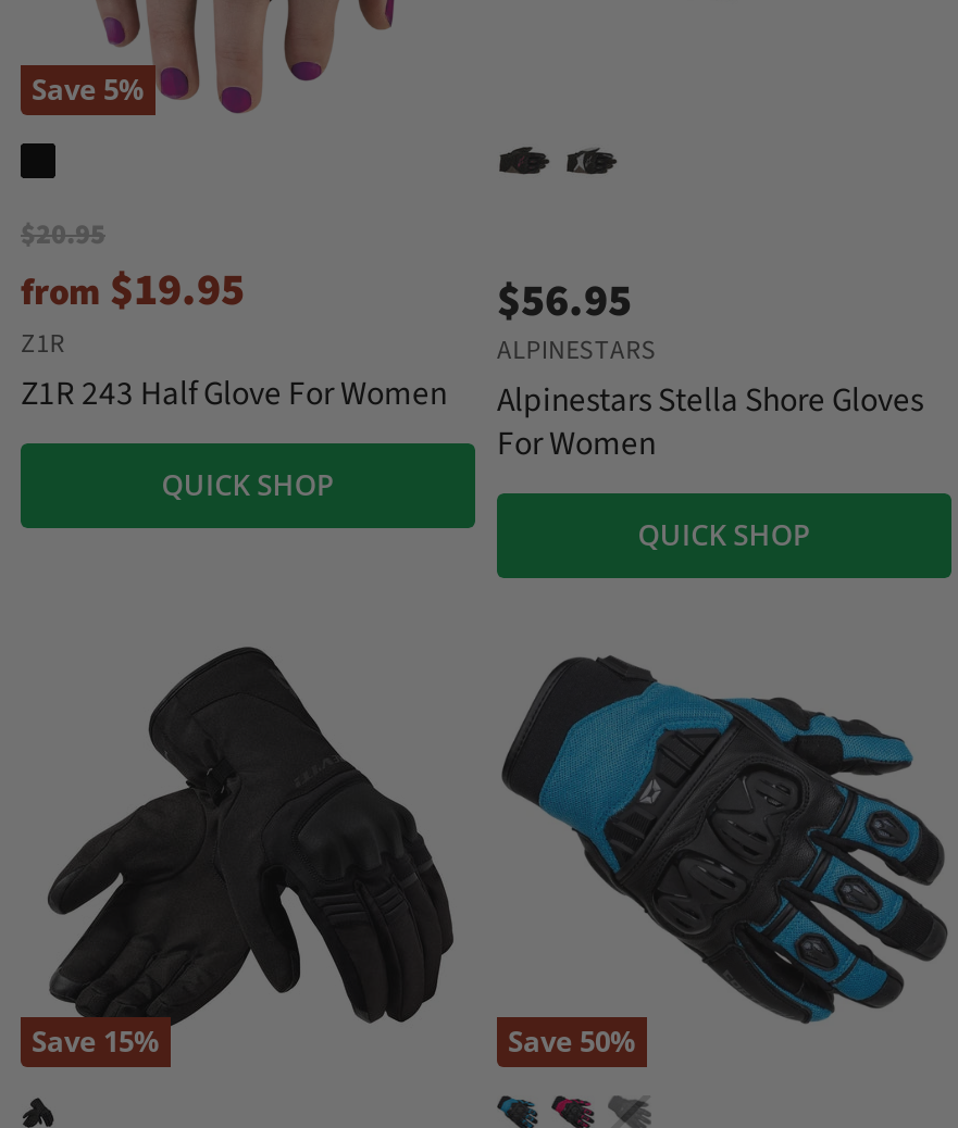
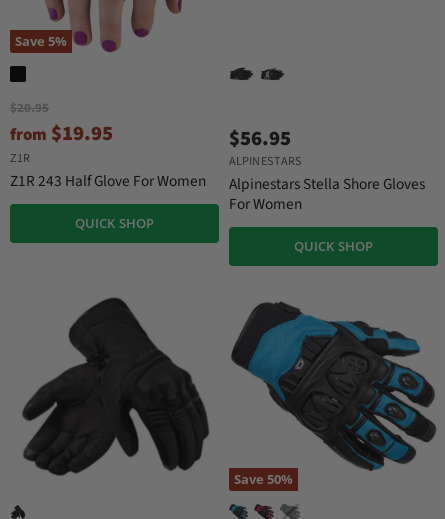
- Save 15%
